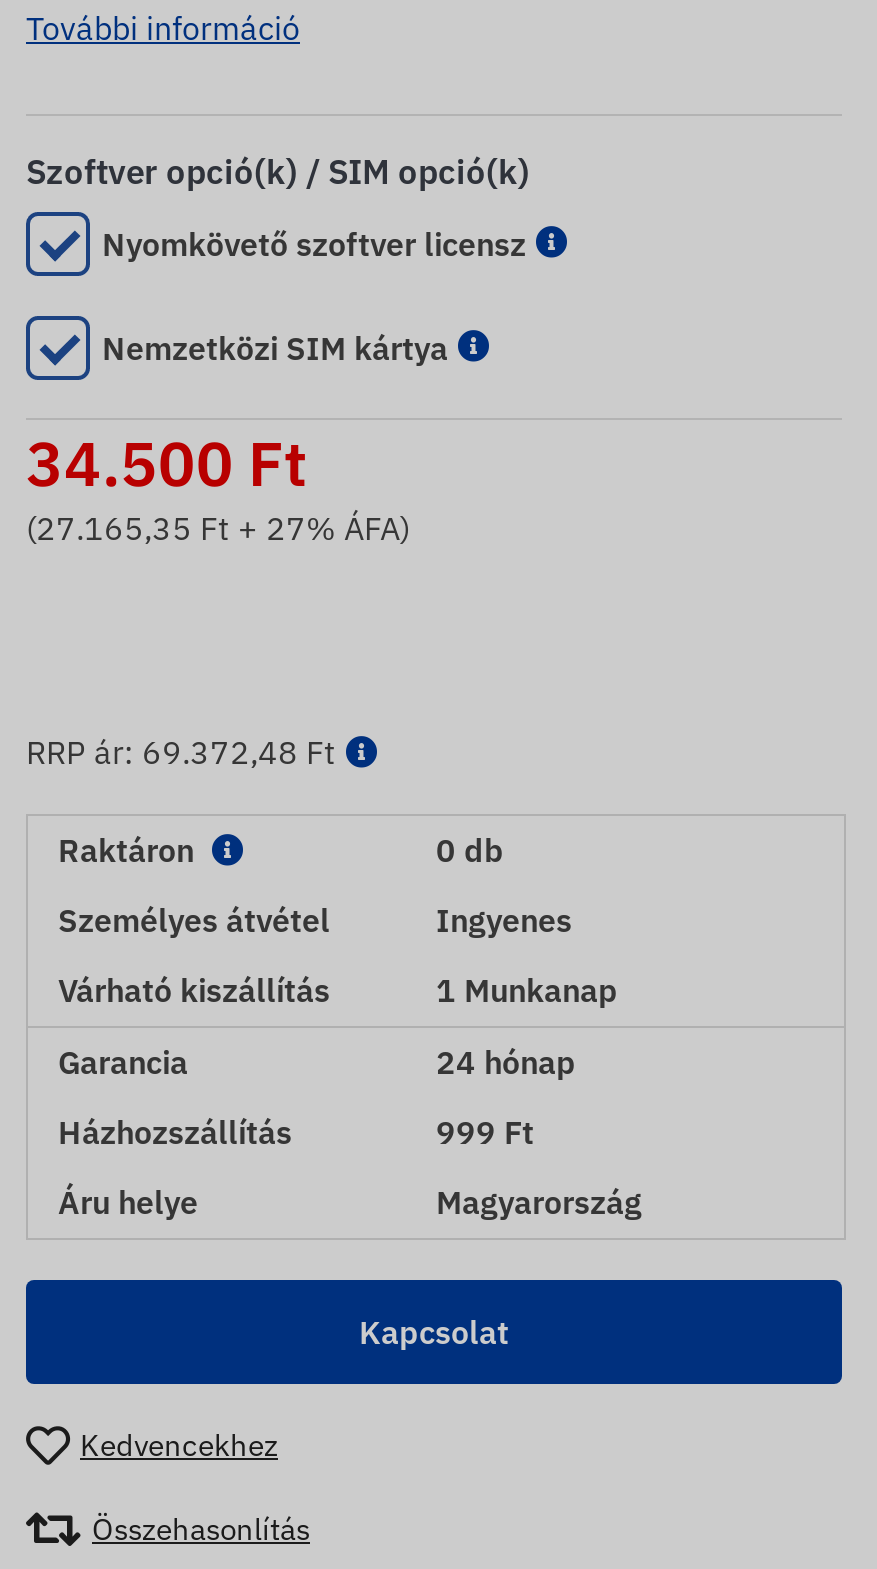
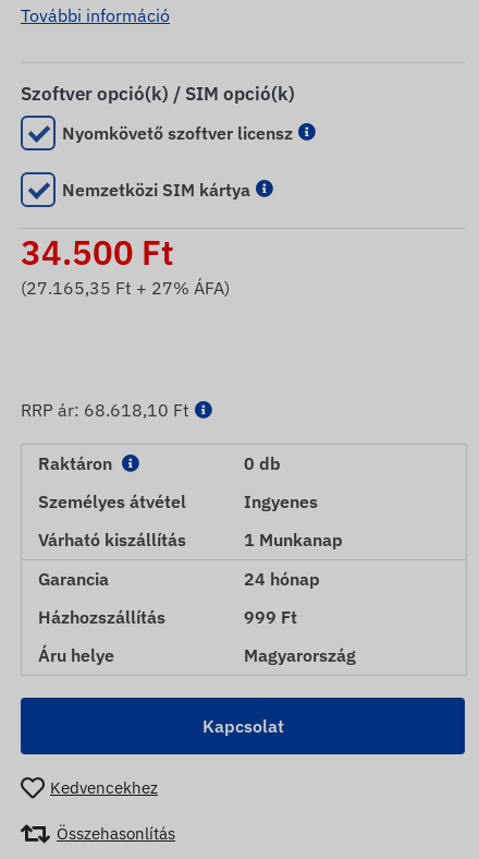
- RRP ár: 69.372,48 Ft
+ RRP ár: 68.618,10 Ft
